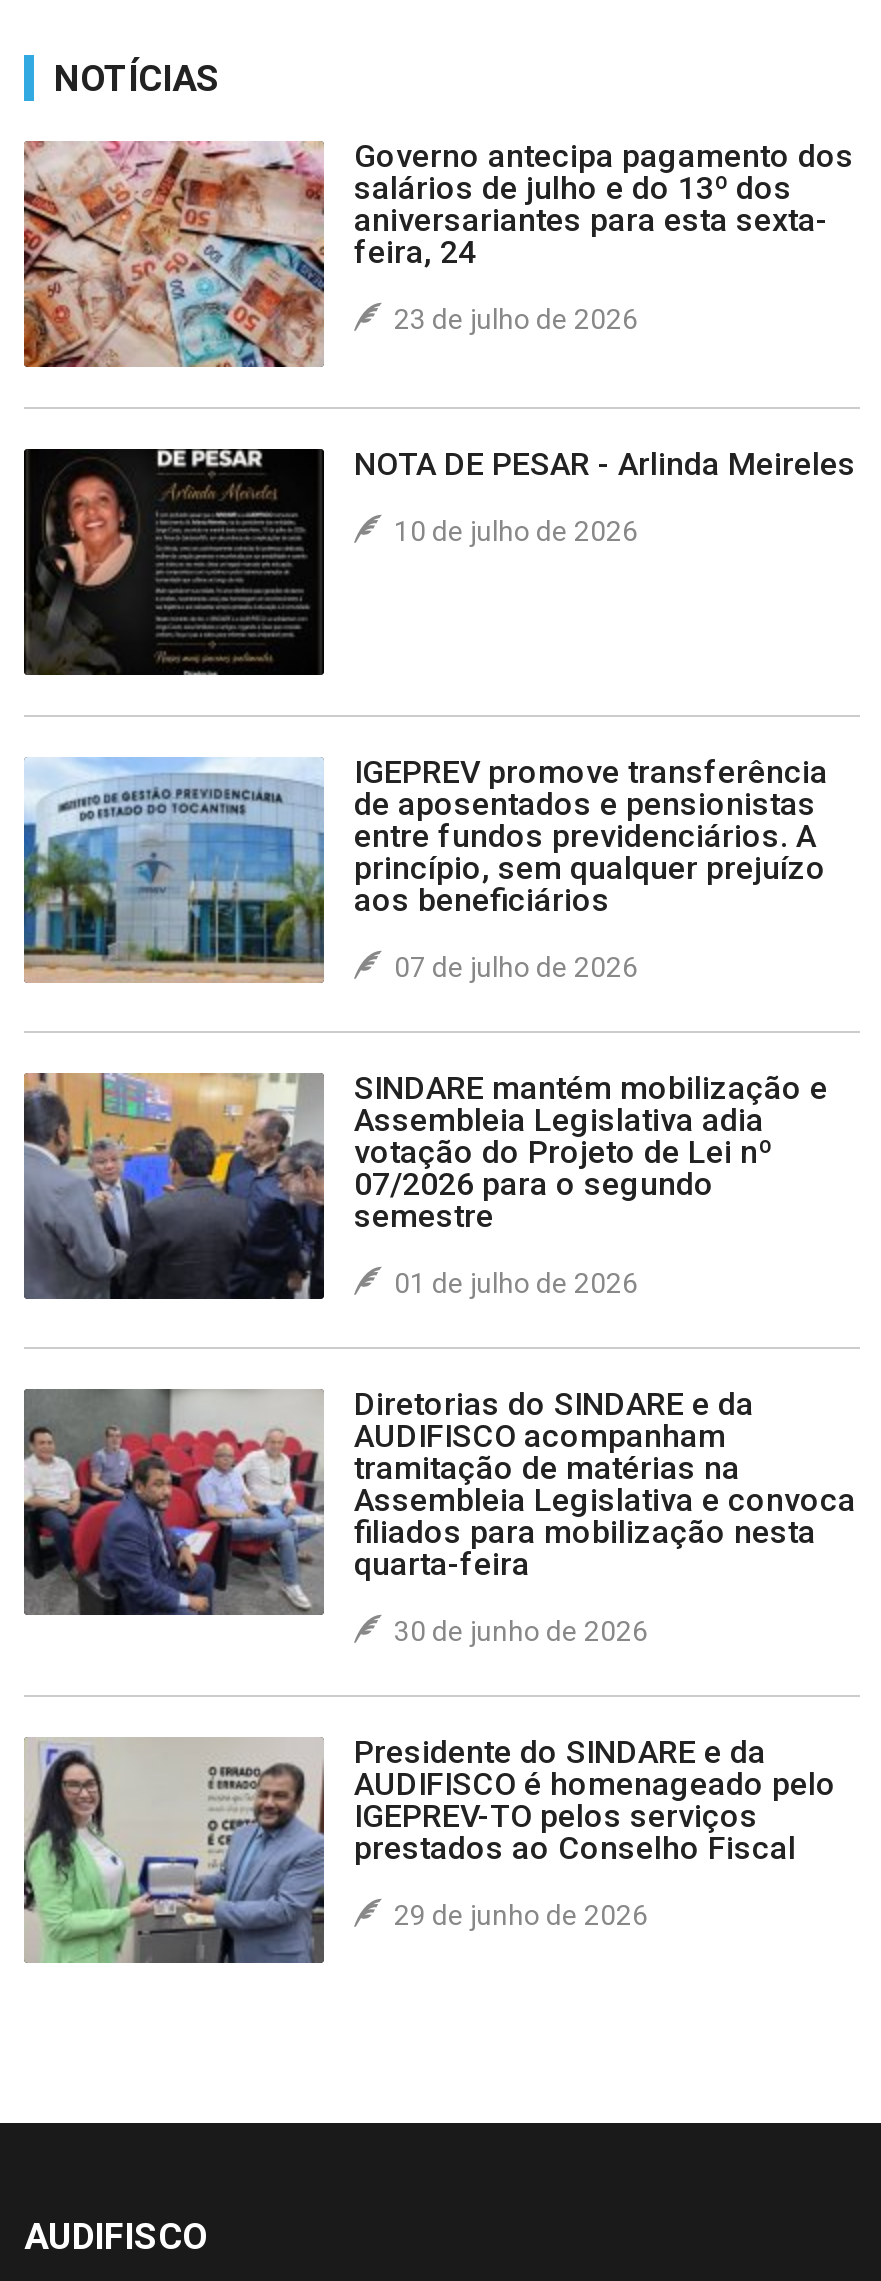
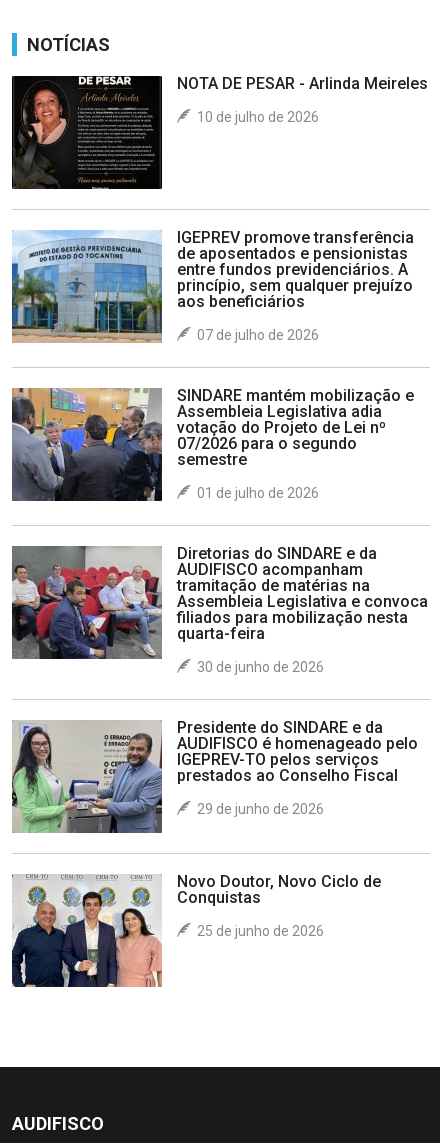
- [image]
- Governo antecipa pagamento dos
- salários de julho e do 13º dos
- aniversariantes para esta sexta-
- feira, 24
- 23 de julho de 2026

moved up: [image] | NOTA DE PESAR - Arlinda Meireles | 10 de julho de 2026 | ... | prestados ao Conselho Fiscal | 29 de junho de 2026

+ [image]
+ Novo Doutor, Novo Ciclo de
+ Conquistas
+ 25 de junho de 2026
